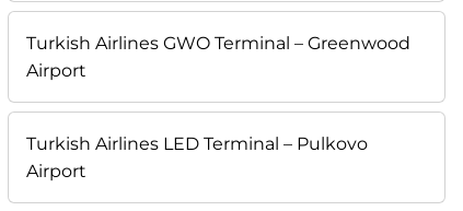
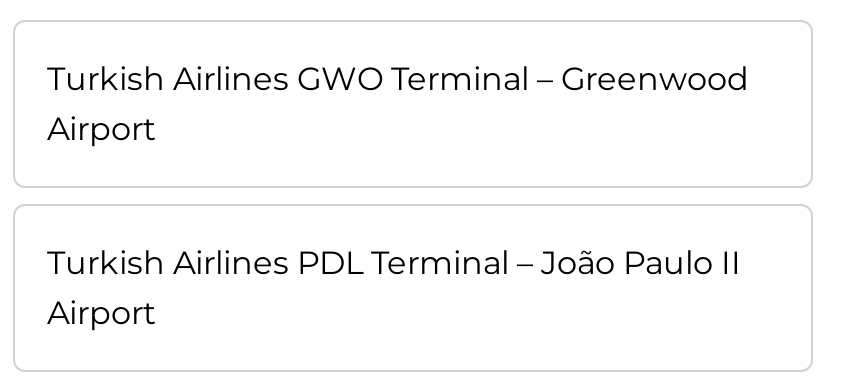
- Turkish Airlines LED Terminal – Pulkovo
+ Turkish Airlines PDL Terminal – João Paulo II
